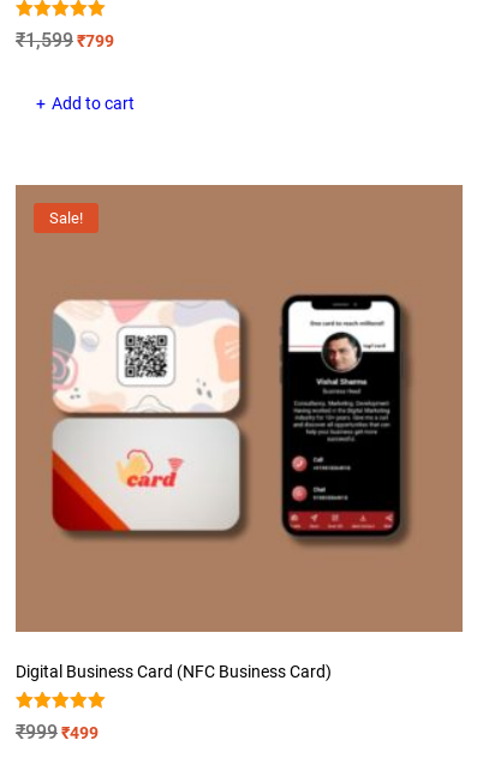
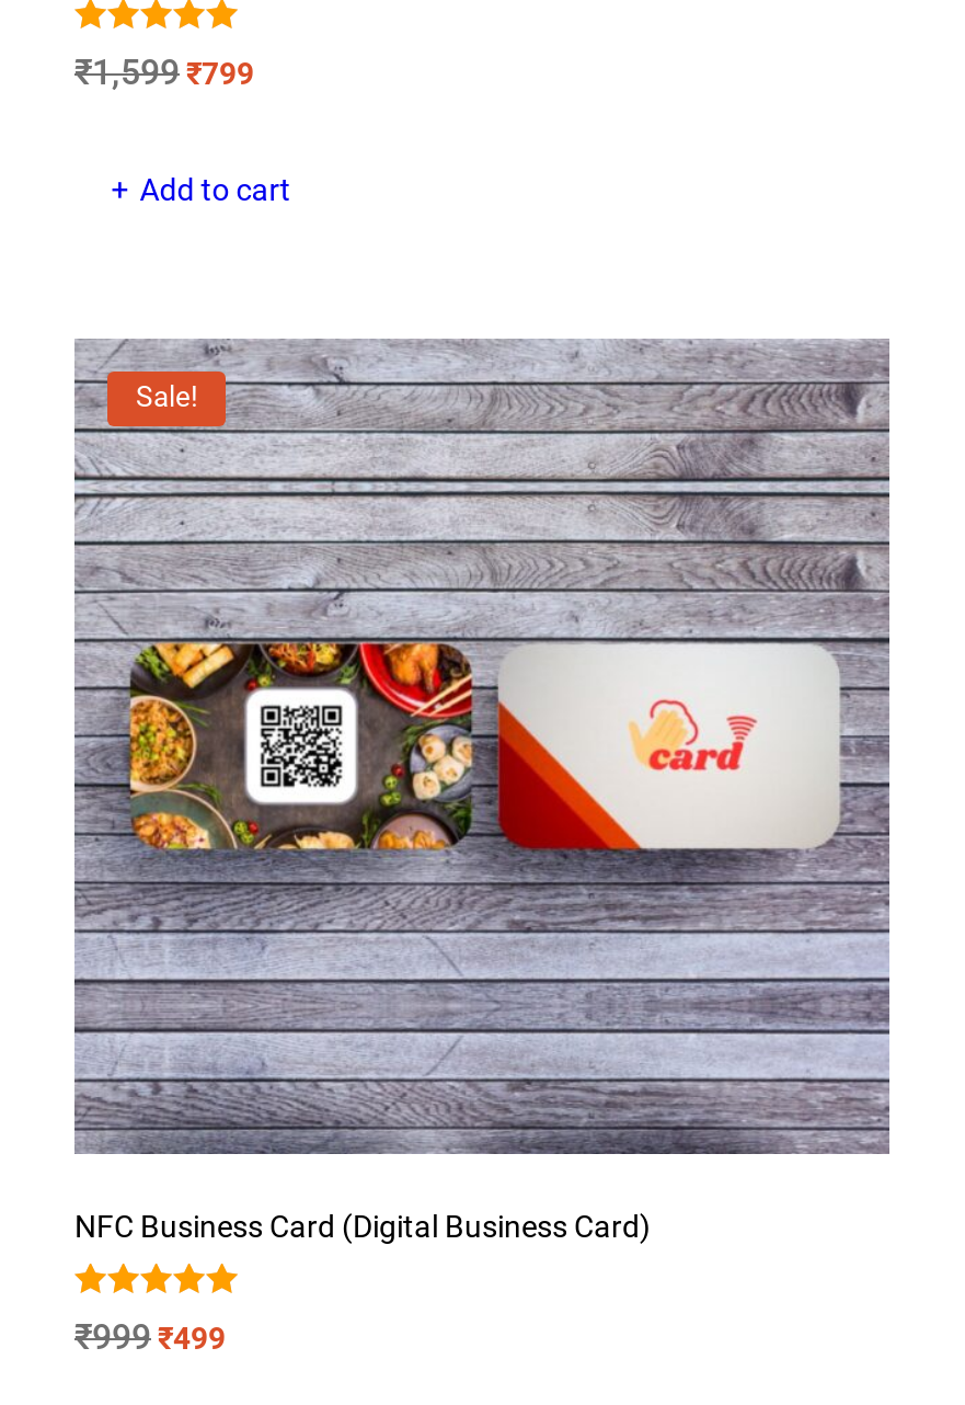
- [image]
- Digital Business Card (NFC Business Card)
+ [image]
+ NFC Business Card (Digital Business Card)
